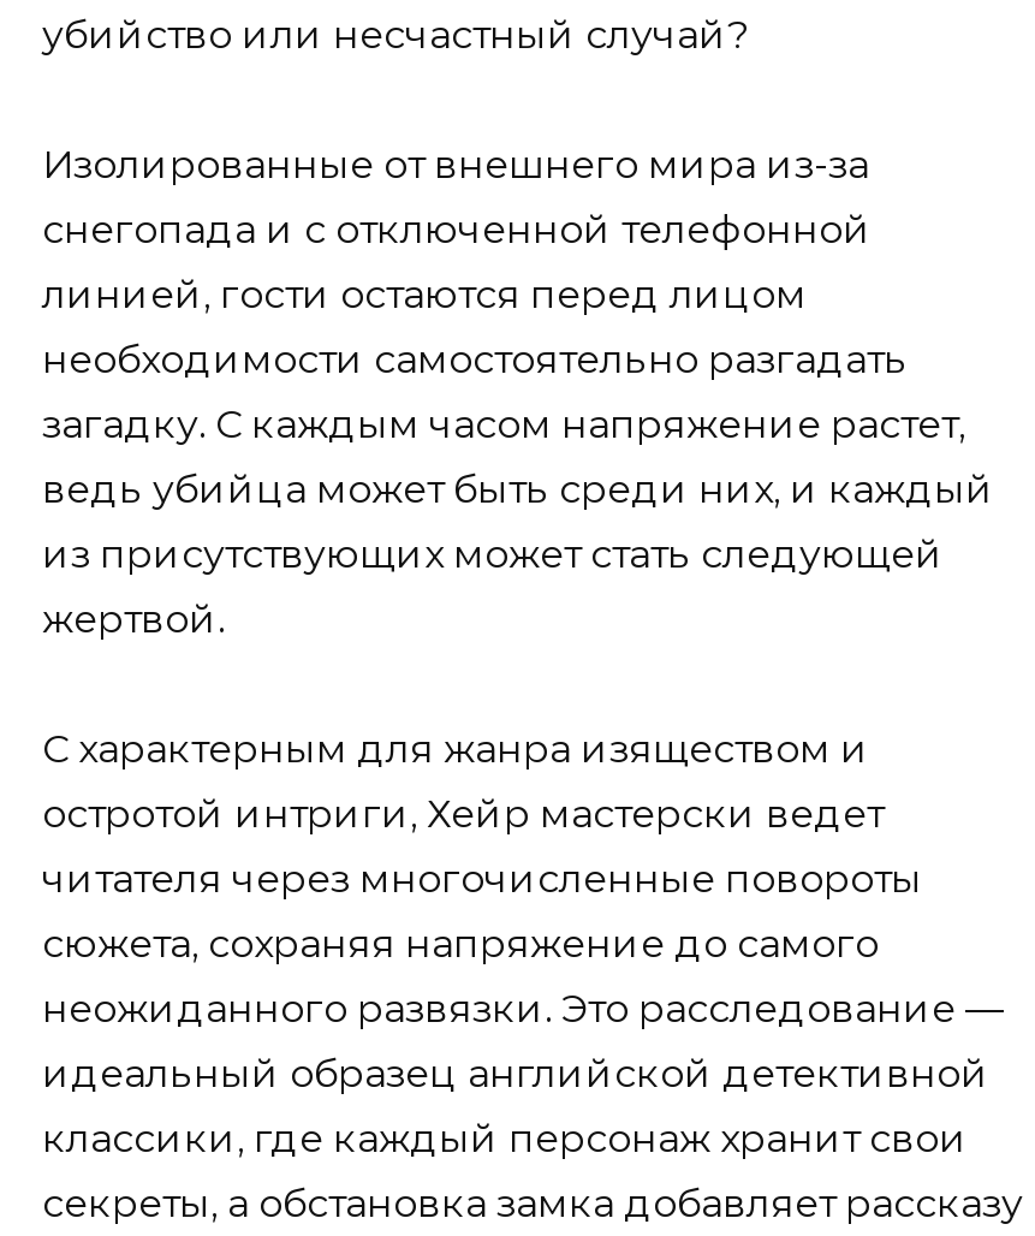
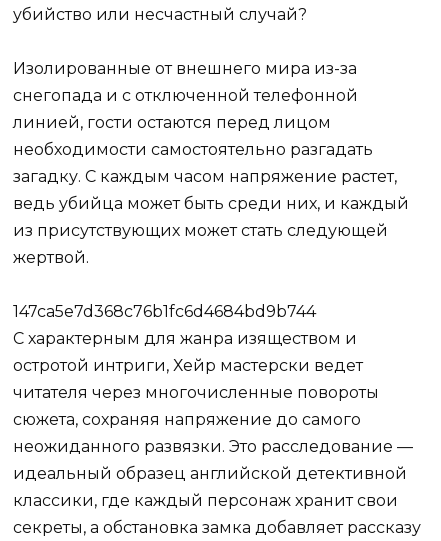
+ 147ca5e7d368c76b1fc6d4684bd9b744
